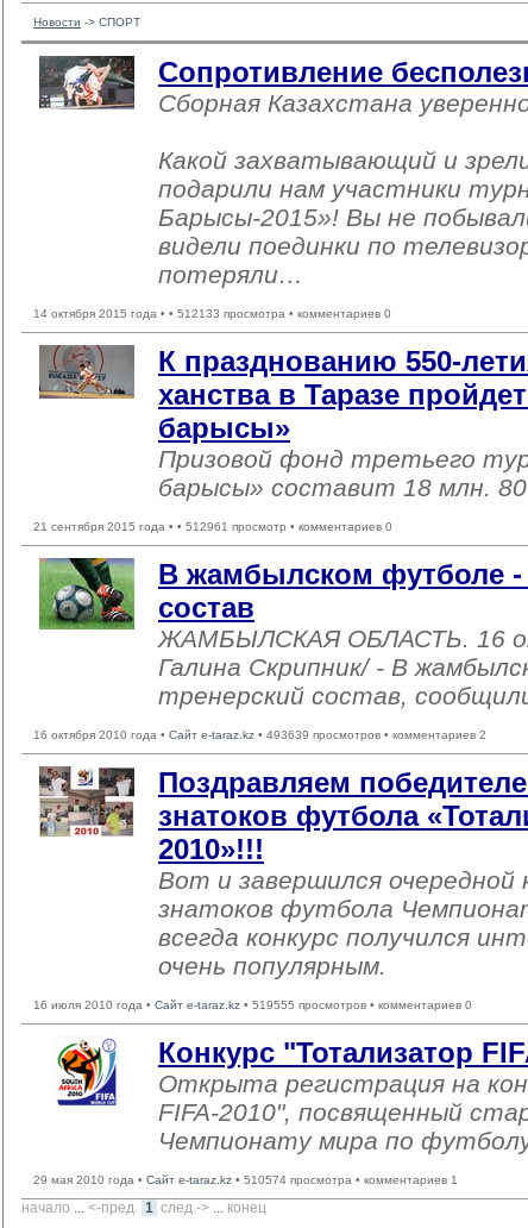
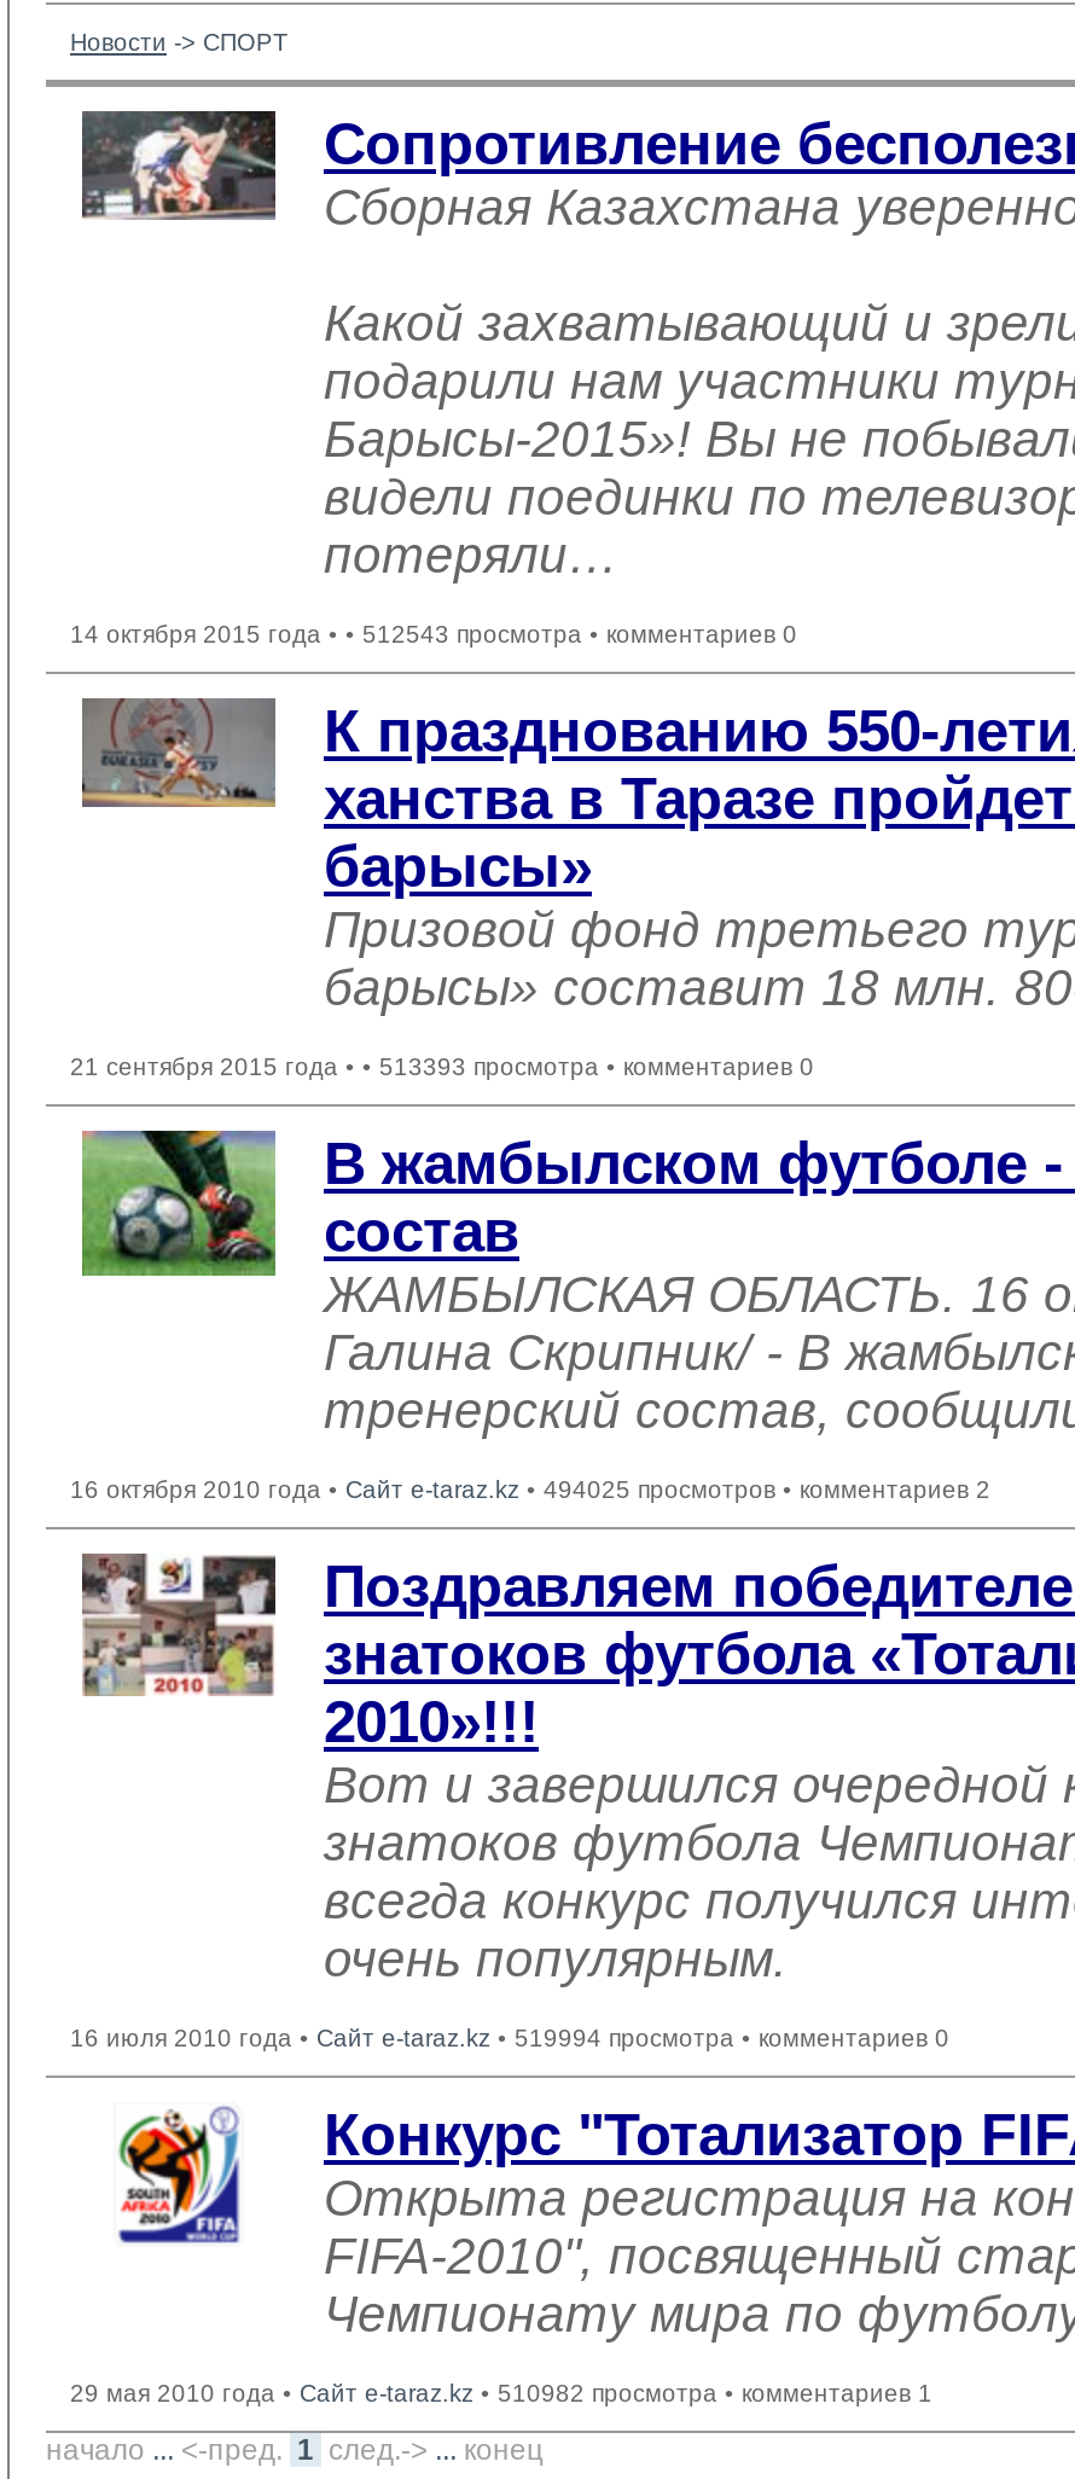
- 14 октября 2015 года • • 512133 просмотра • комментариев 0
+ 14 октября 2015 года • • 512543 просмотра • комментариев 0

- 21 сентября 2015 года • • 512961 просмотр • комментариев 0
+ 21 сентября 2015 года • • 513393 просмотра • комментариев 0

- 16 октября 2010 года • Сайт e-taraz.kz • 493639 просмотров • комментариев 2
+ 16 октября 2010 года • Сайт e-taraz.kz • 494025 просмотров • комментариев 2

- 16 июля 2010 года • Сайт e-taraz.kz • 519555 просмотров • комментариев 0
+ 16 июля 2010 года • Сайт e-taraz.kz • 519994 просмотра • комментариев 0

- 29 мая 2010 года • Сайт e-taraz.kz • 510574 просмотра • комментариев 1
+ 29 мая 2010 года • Сайт e-taraz.kz • 510982 просмотра • комментариев 1
